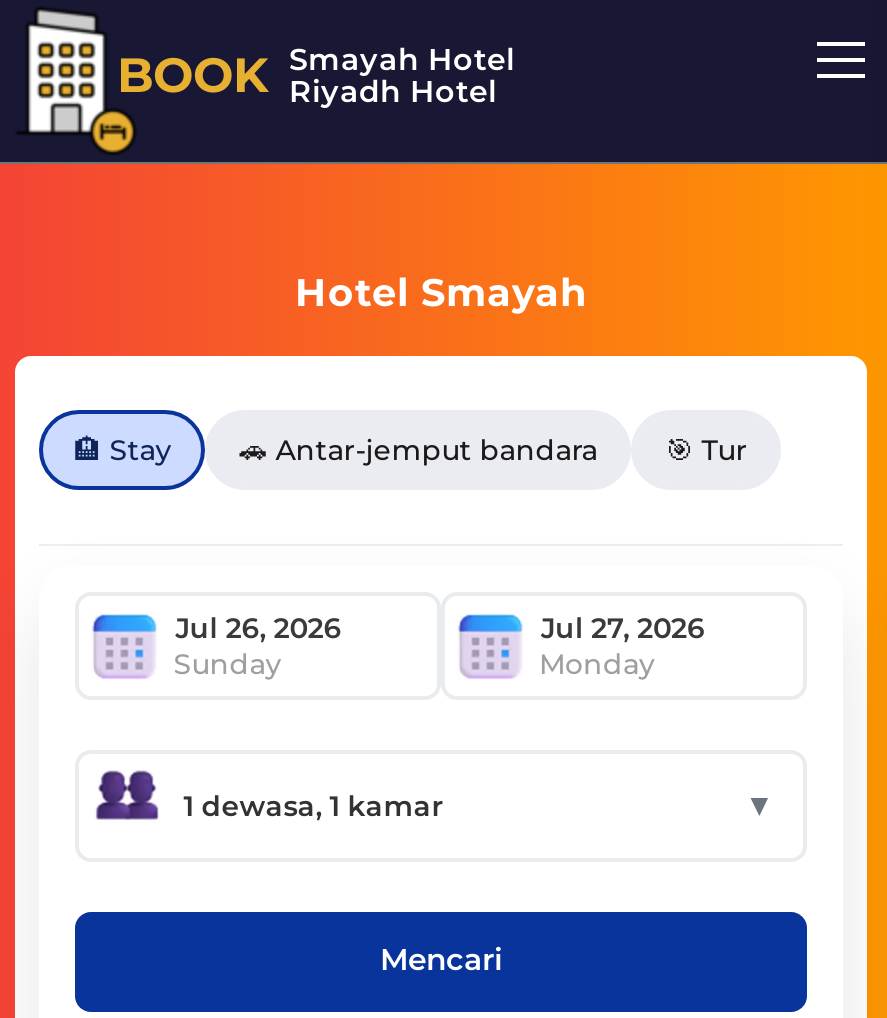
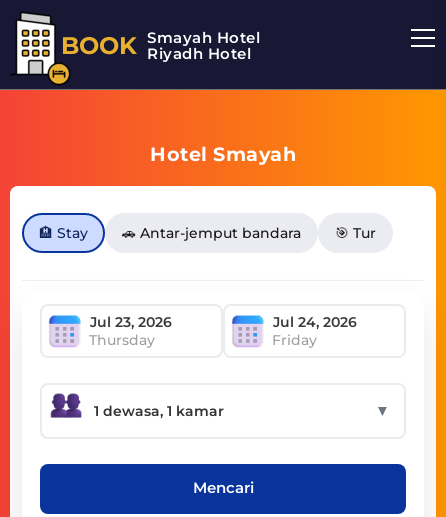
- Sunday
- Monday
+ Thursday
+ Friday
